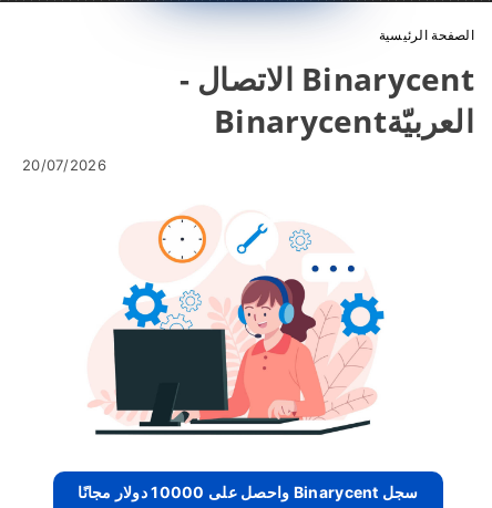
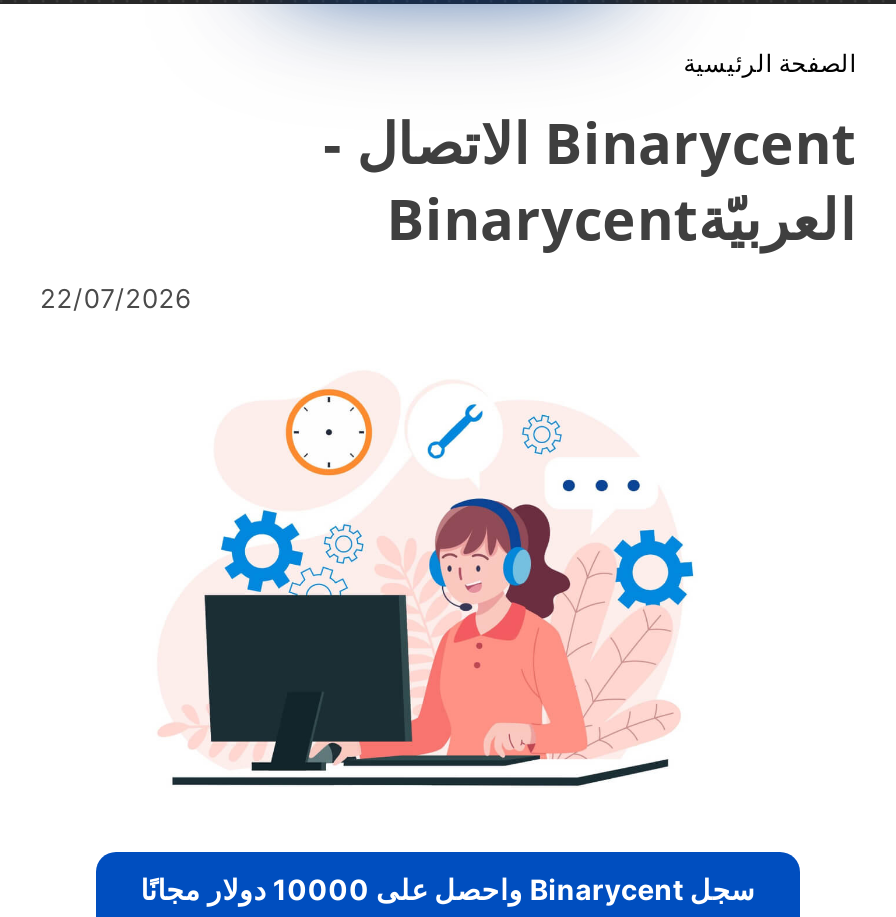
- 20/07/2026
+ 22/07/2026
